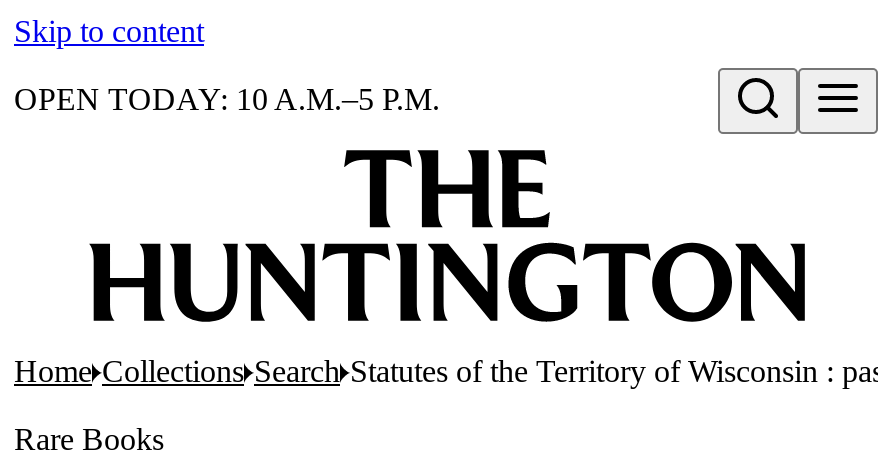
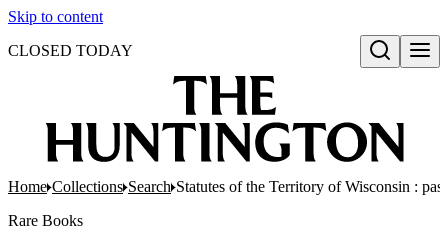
- OPEN TODAY: 10 A.M.–5 P.M.
+ CLOSED TODAY
